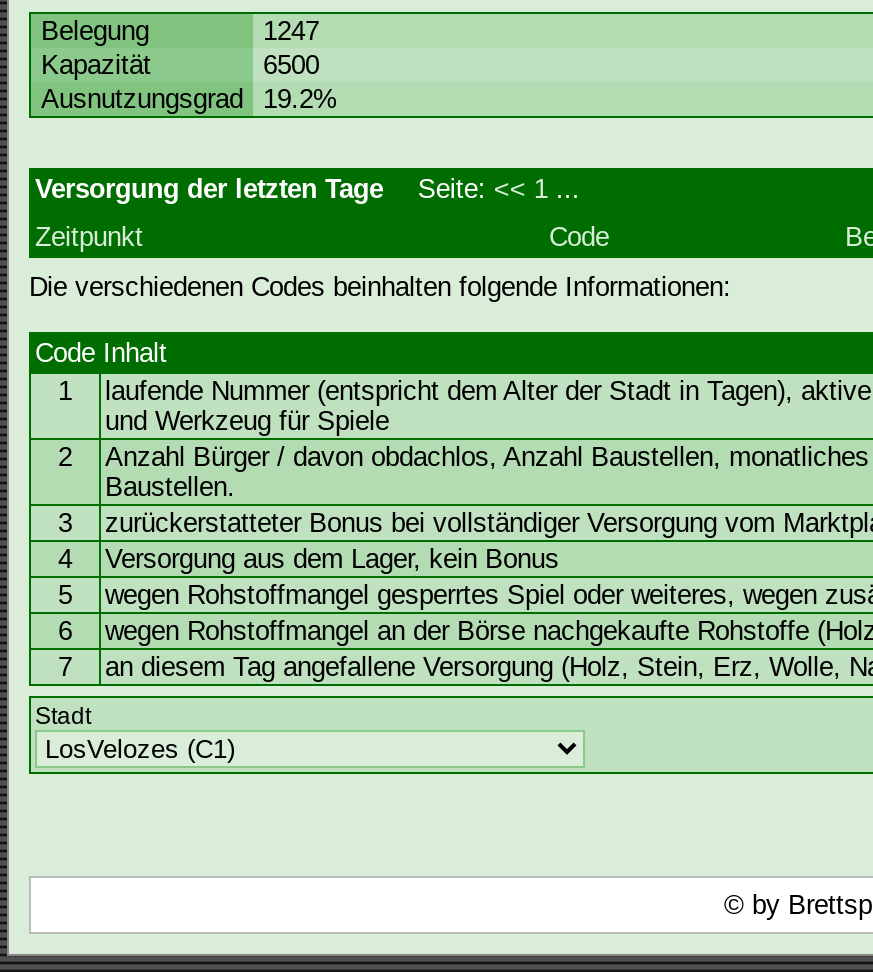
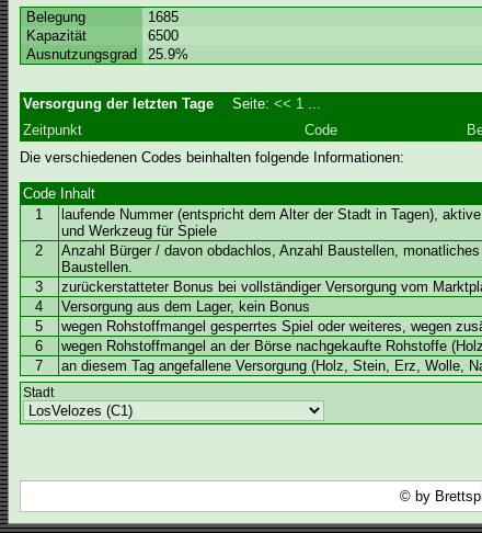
- 1247
+ 1685

- Ausnutzungsgrad 19.2%
+ Ausnutzungsgrad 25.9%
